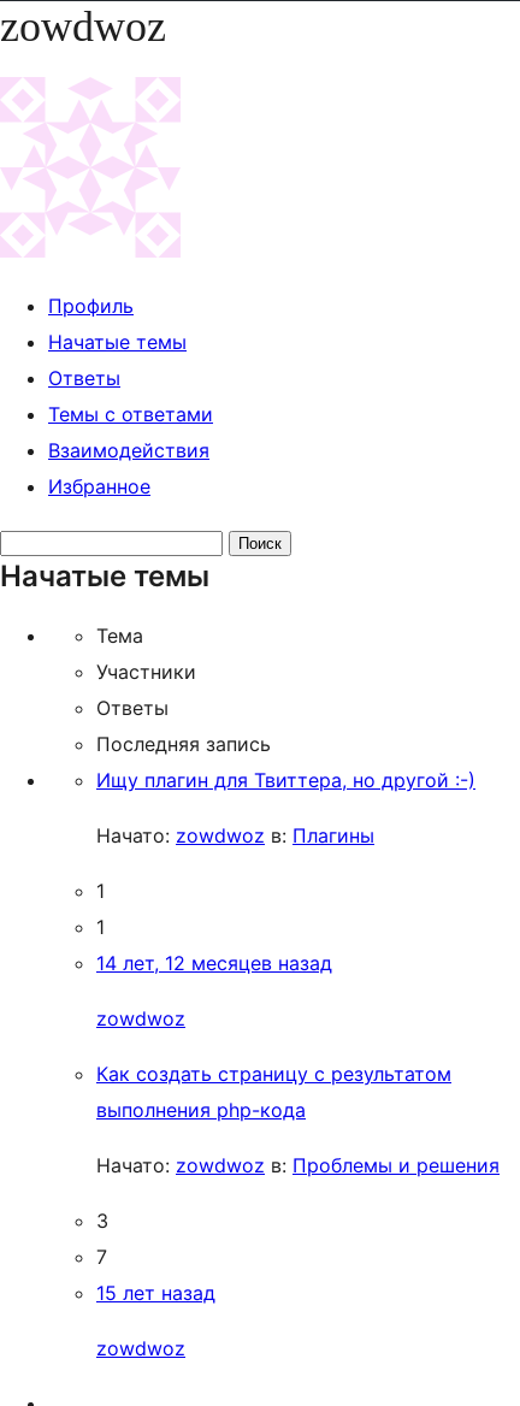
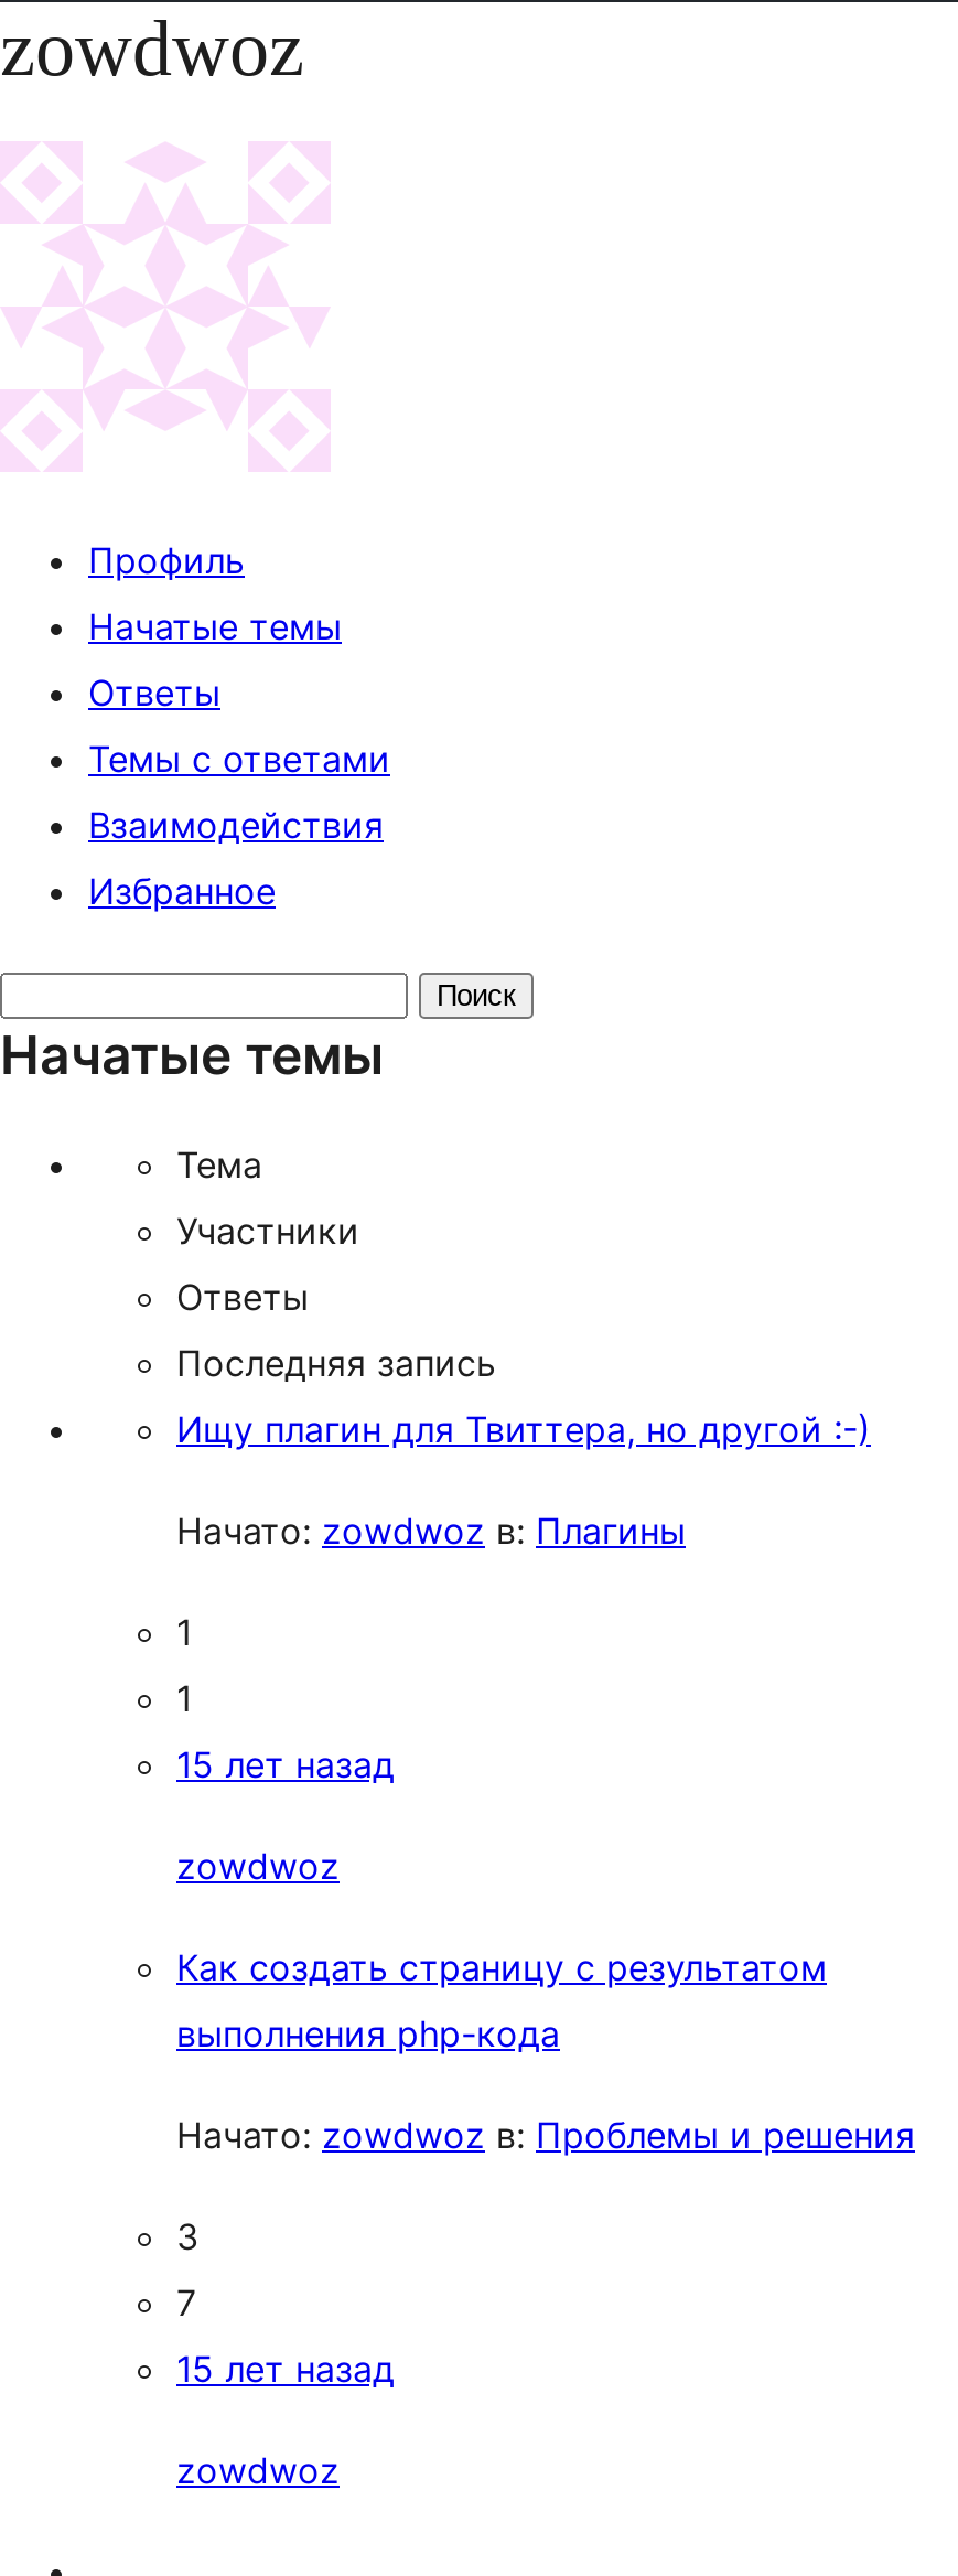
- 14 лет, 12 месяцев назад
+ 15 лет назад
